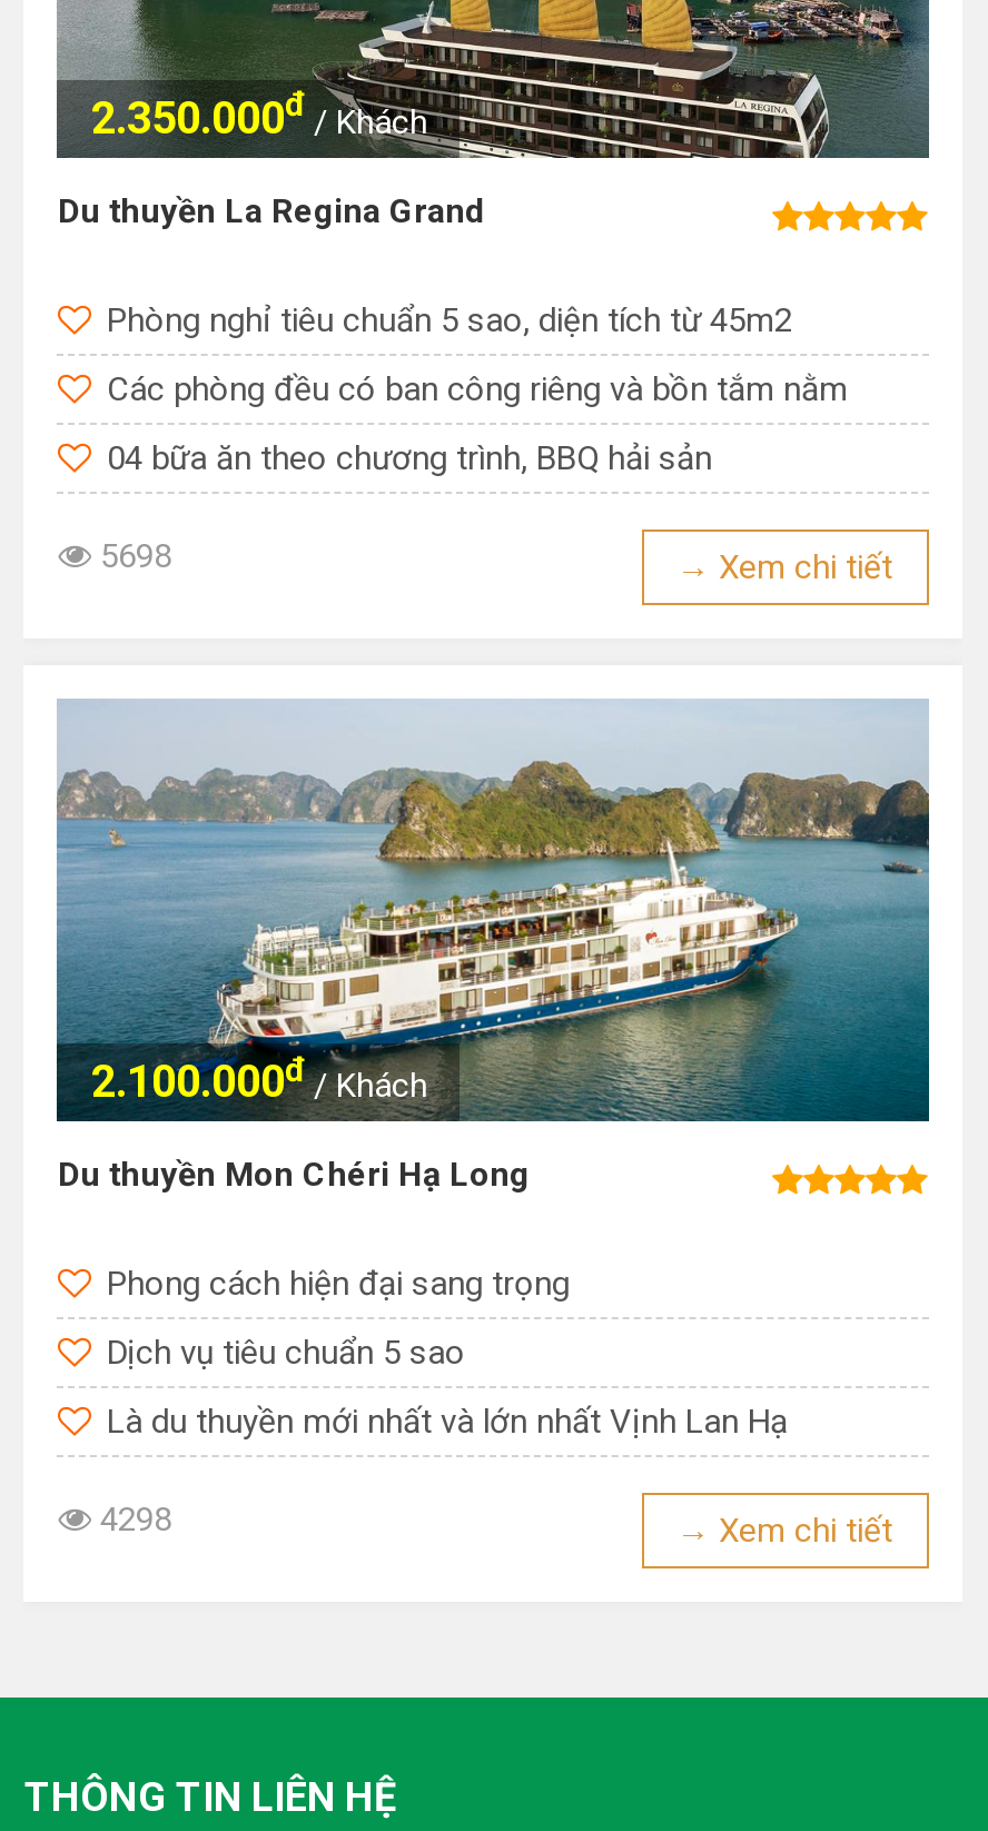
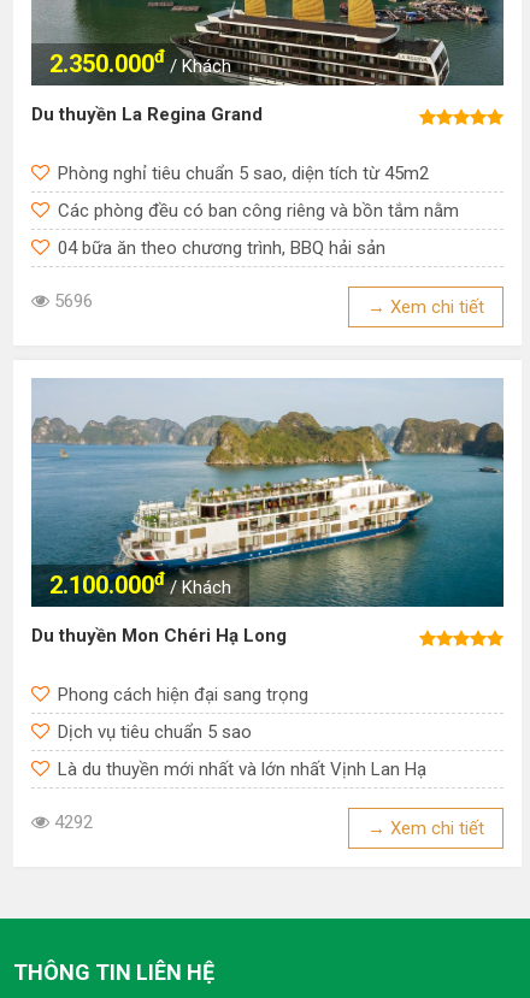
- 5698
+ 5696

- 4298
+ 4292
